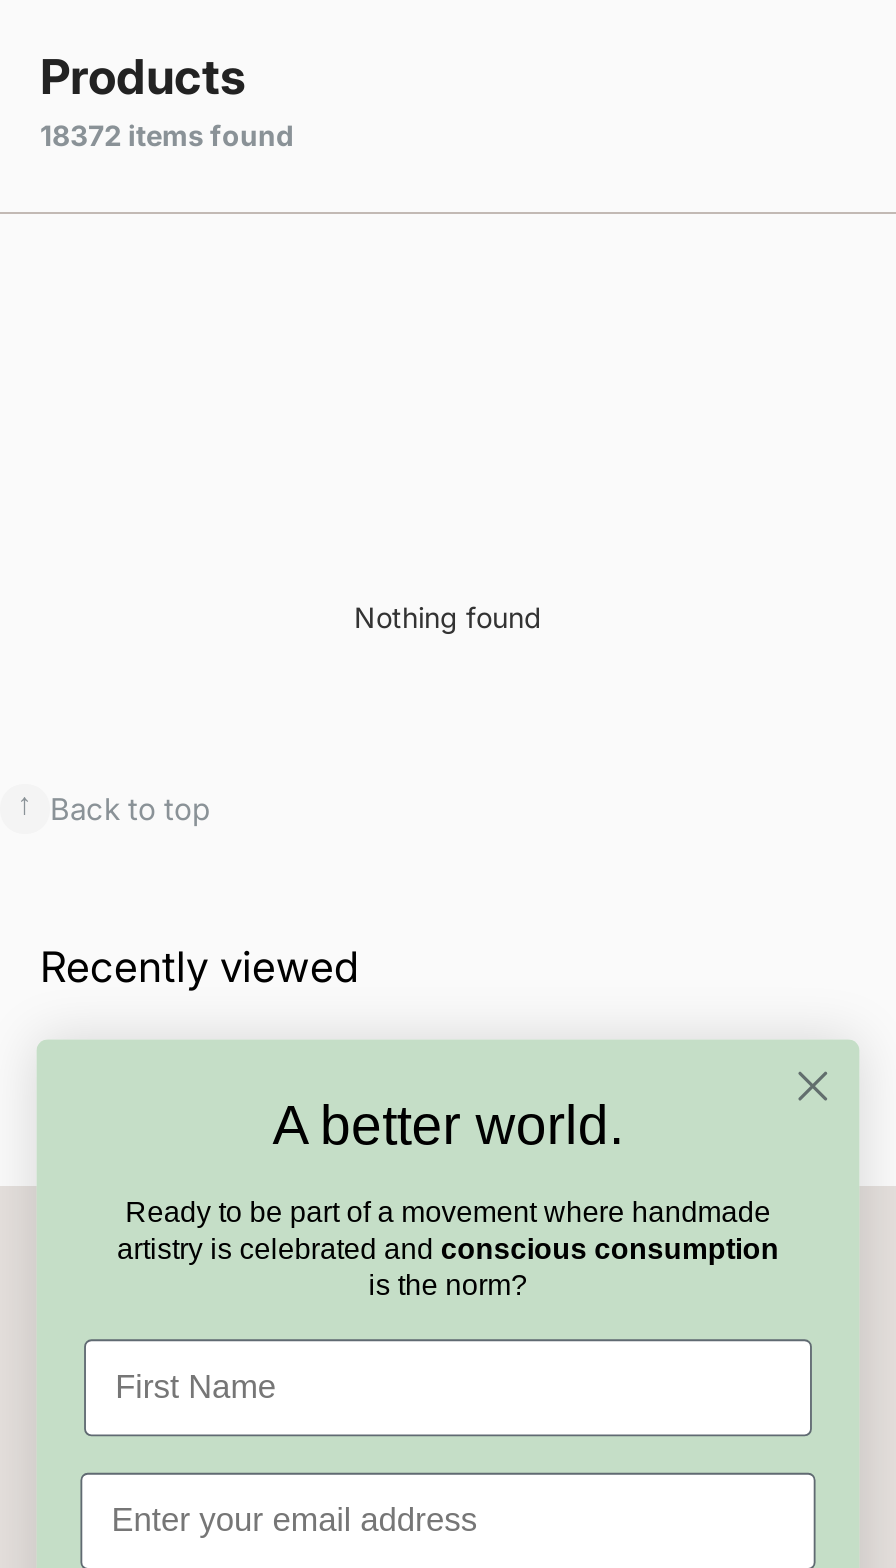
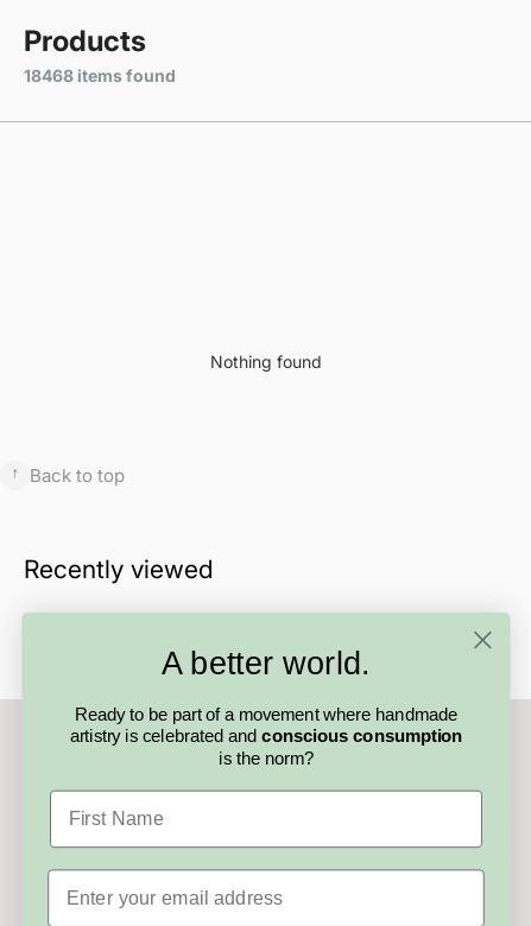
- 18372 items found
+ 18468 items found
